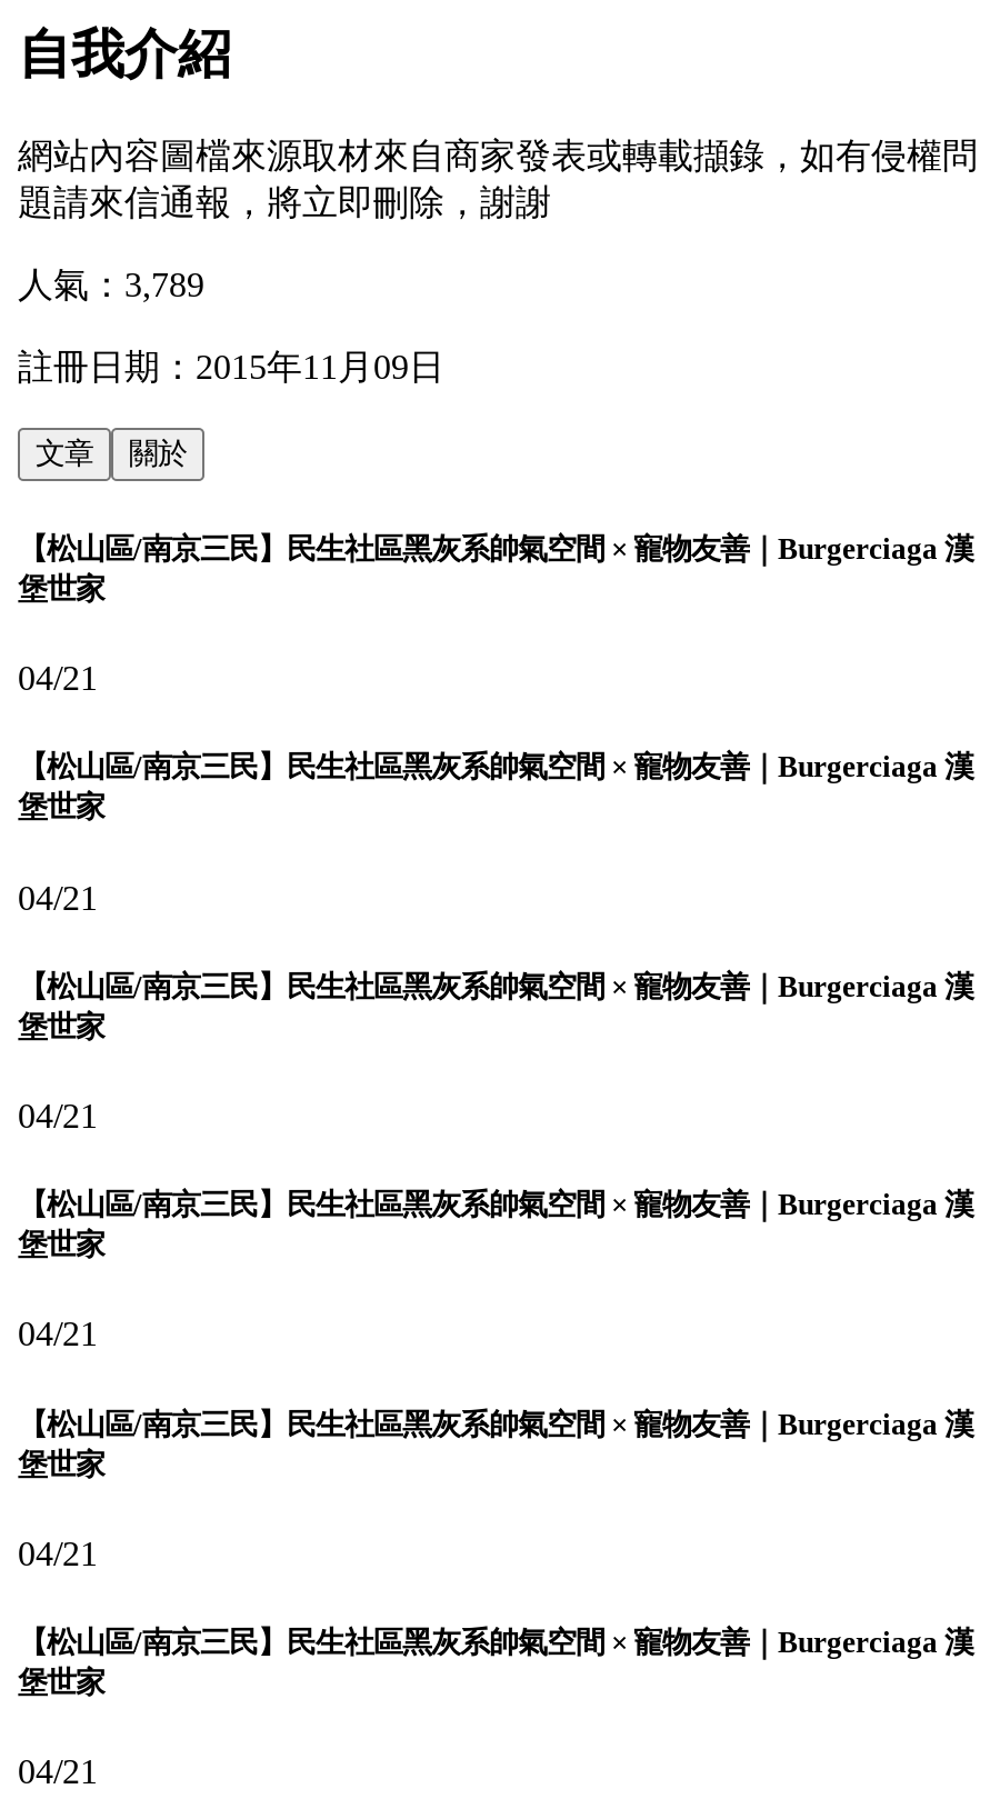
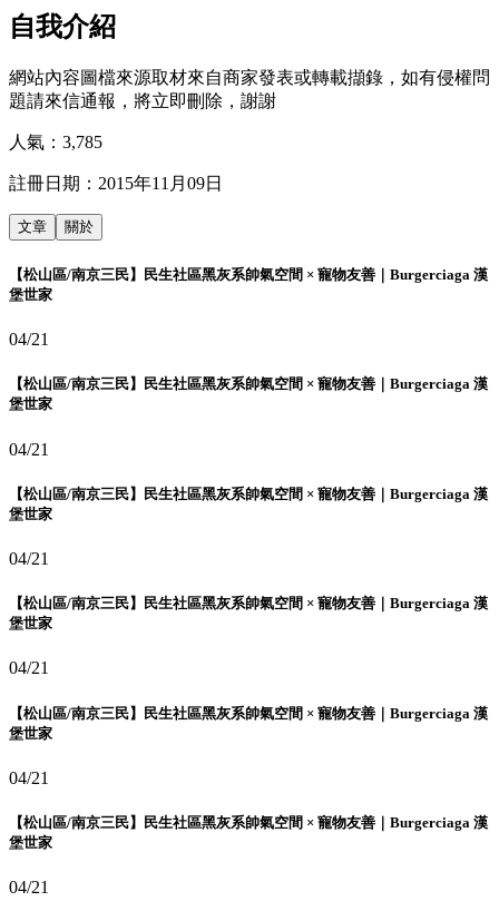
- 人氣：3,789
+ 人氣：3,785
